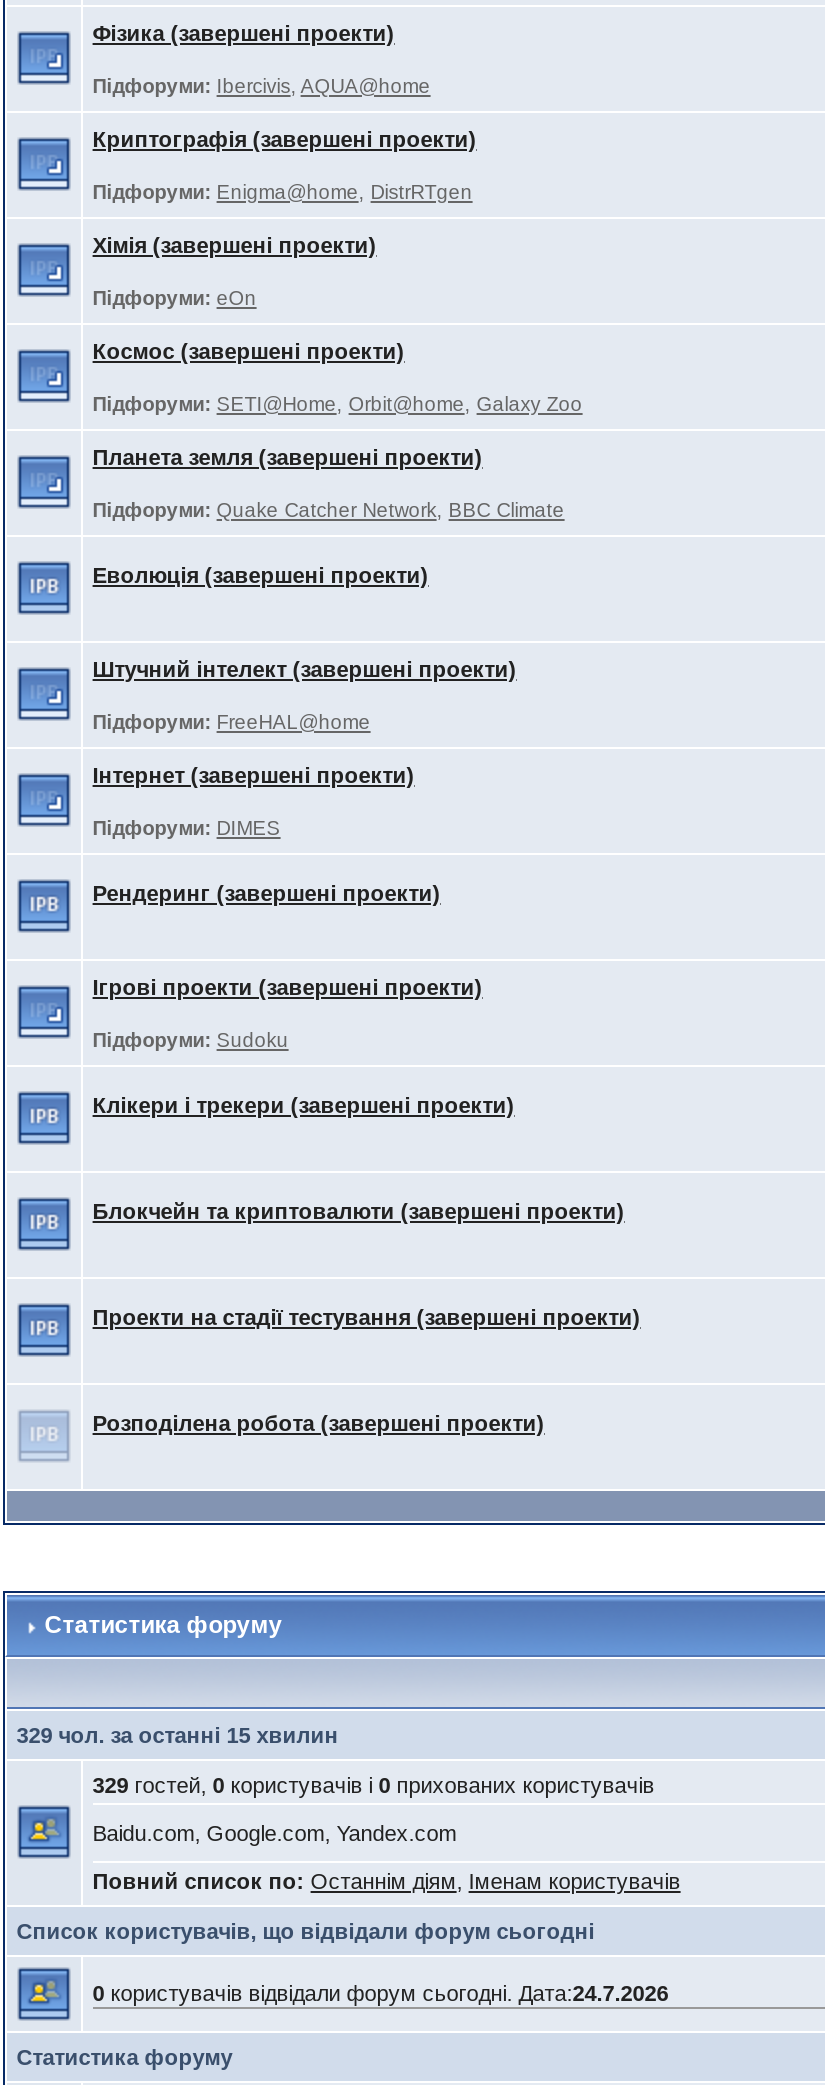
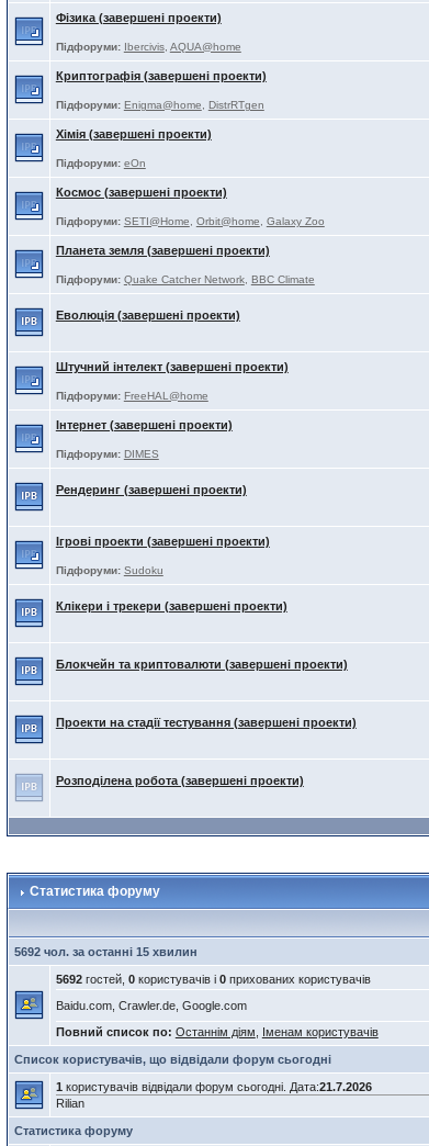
- 329 чол. за останні 15 хвилин
+ 5692 чол. за останні 15 хвилин

- 329 гостей, 0 користувачів і 0 прихованих користувачів
+ 5692 гостей, 0 користувачів і 0 прихованих користувачів

- Baidu.com, Google.com, Yandex.com
+ Baidu.com, Crawler.de, Google.com

- 0 користувачів відвідали форум сьогодні. Дата:24.7.2026
+ 1 користувачів відвідали форум сьогодні. Дата:21.7.2026
+ Rilian
